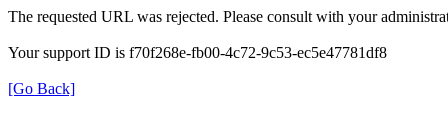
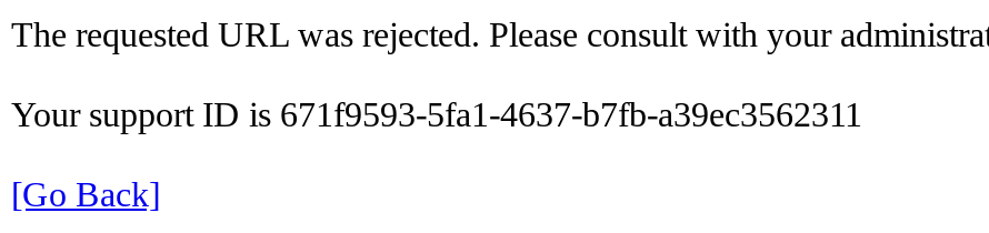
- Your support ID is f70f268e-fb00-4c72-9c53-ec5e47781df8
+ Your support ID is 671f9593-5fa1-4637-b7fb-a39ec3562311
